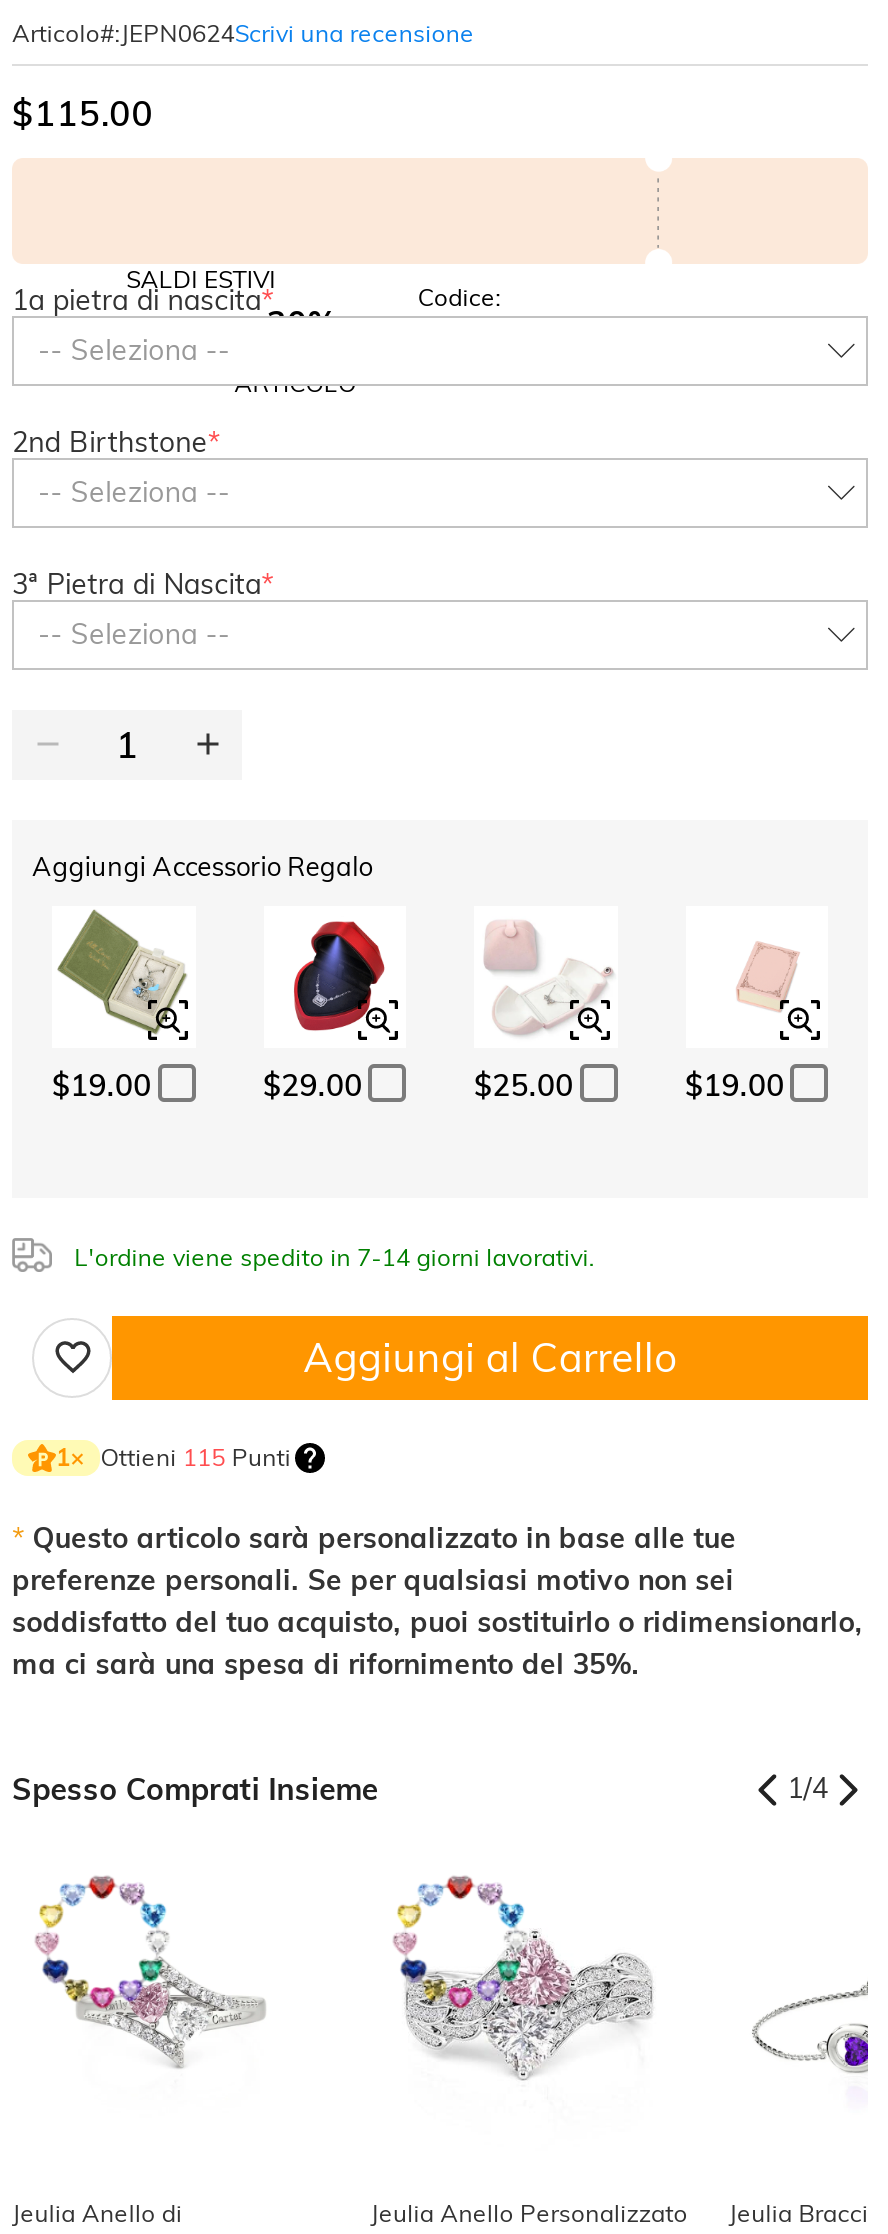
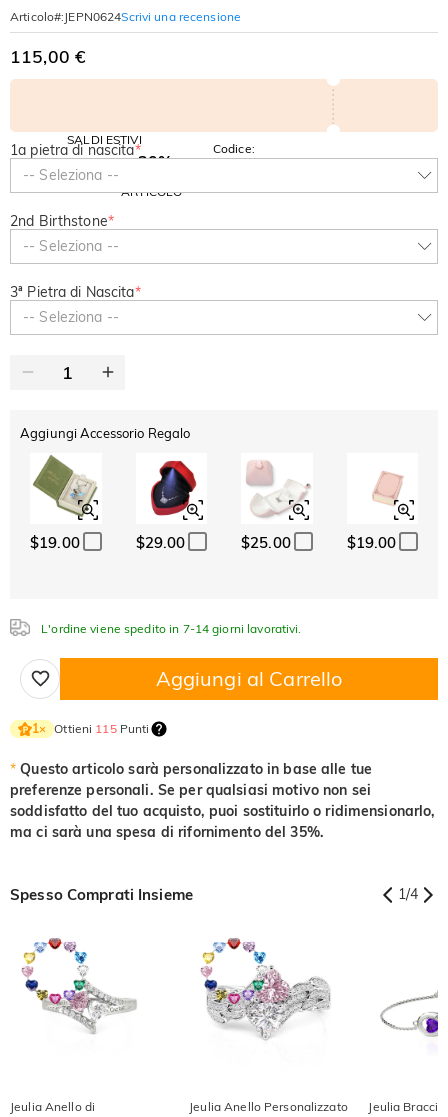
- $115.00
+ 115,00 €
